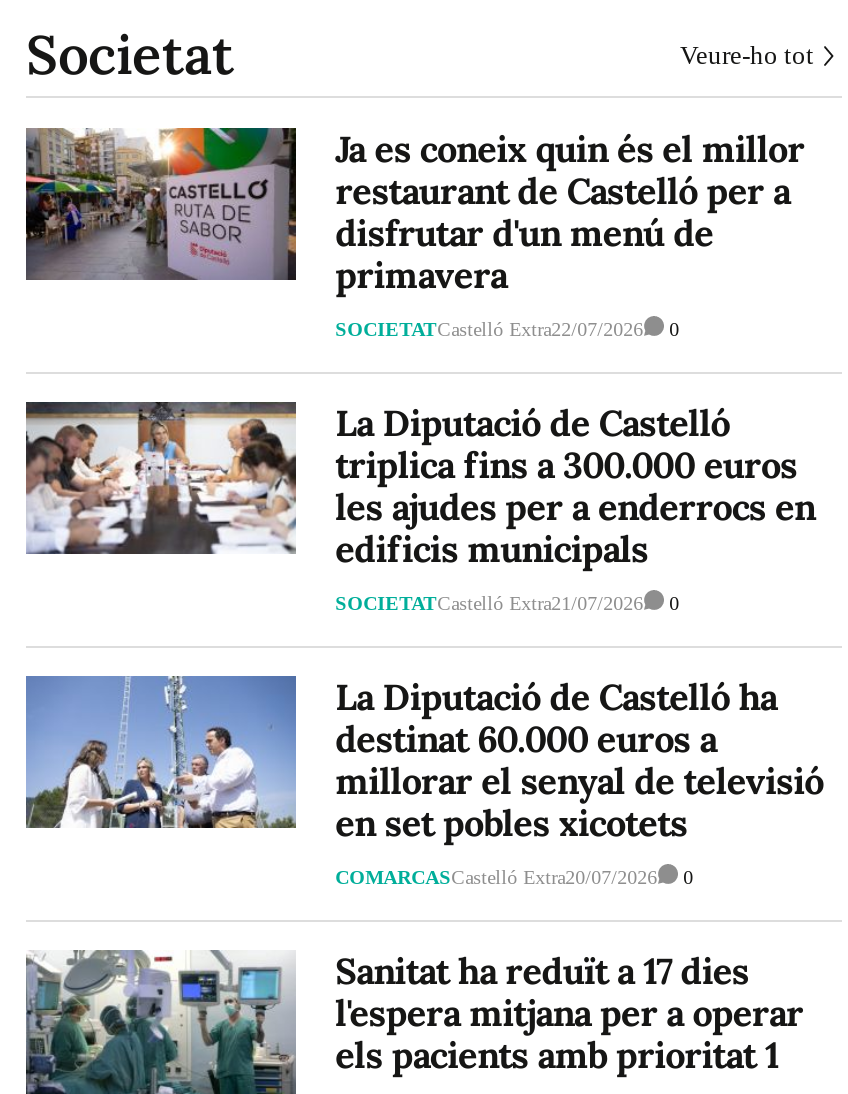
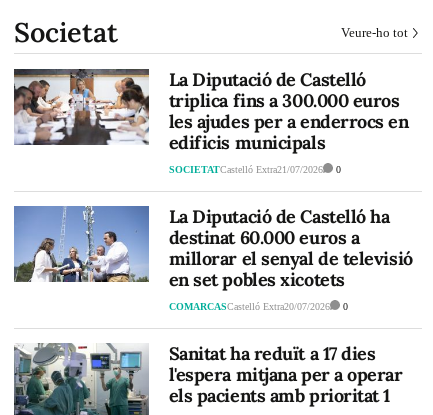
- [image]
- Ja es coneix quin és el millor
- restaurant de Castelló per a
- disfrutar d'un menú de
- primavera
- SOCIETATCastelló Extra22/07/2026
- 0
